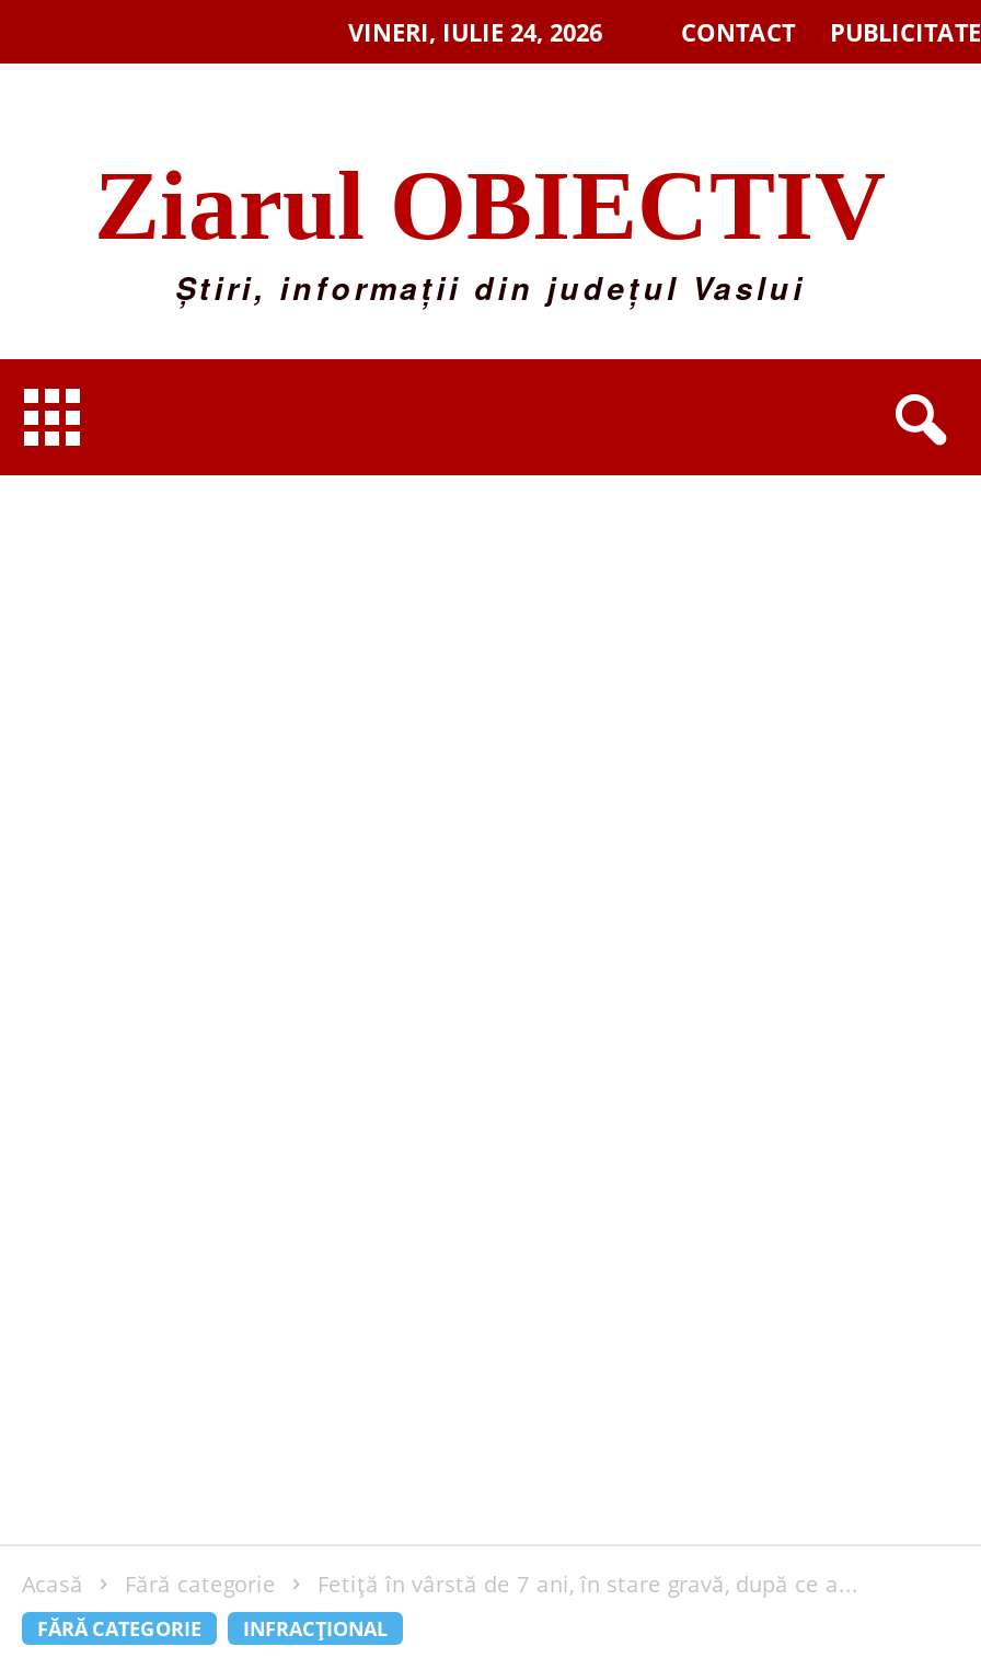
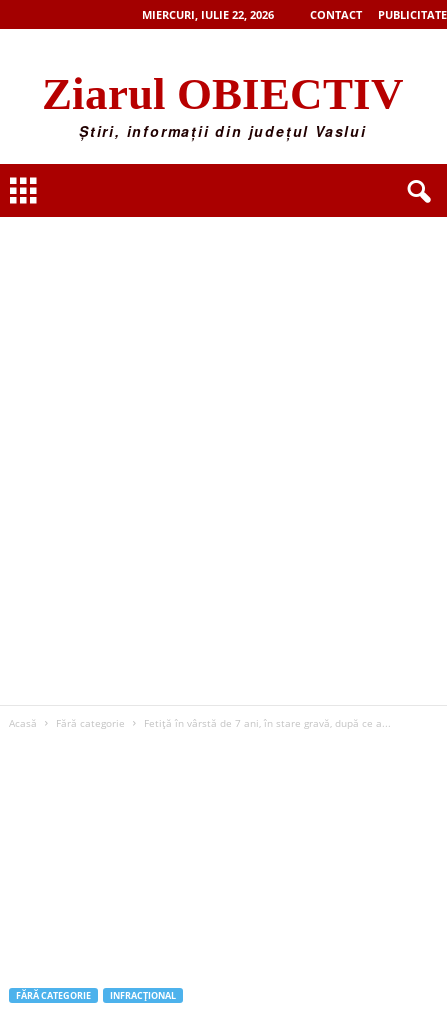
- VINERI, IULIE 24, 2026
+ MIERCURI, IULIE 22, 2026
